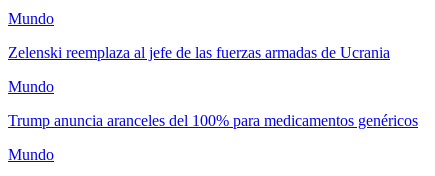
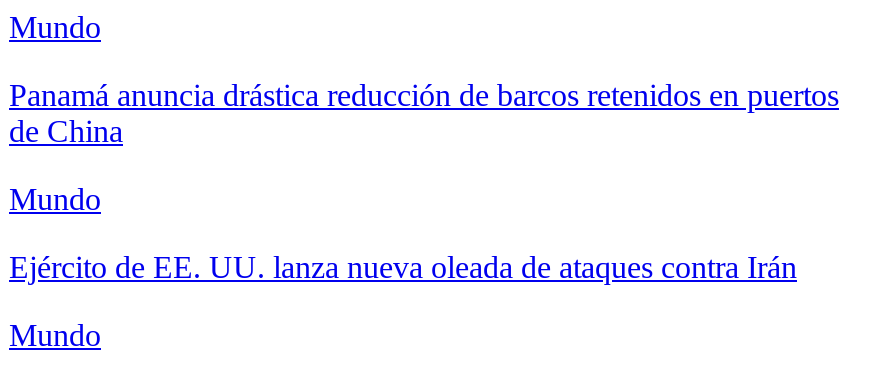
- Zelenski reemplaza al jefe de las fuerzas armadas de Ucrania
+ Panamá anuncia drástica reducción de barcos retenidos en puertos
+ de China

- Trump anuncia aranceles del 100% para medicamentos genéricos
+ Ejército de EE. UU. lanza nueva oleada de ataques contra Irán
